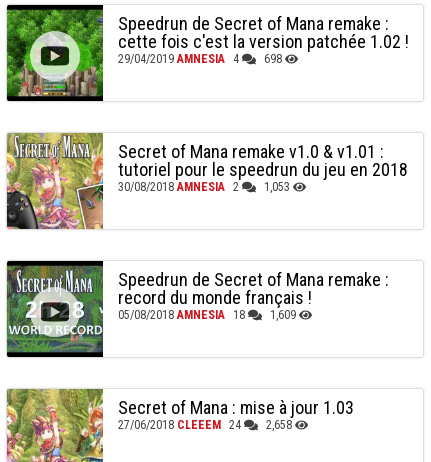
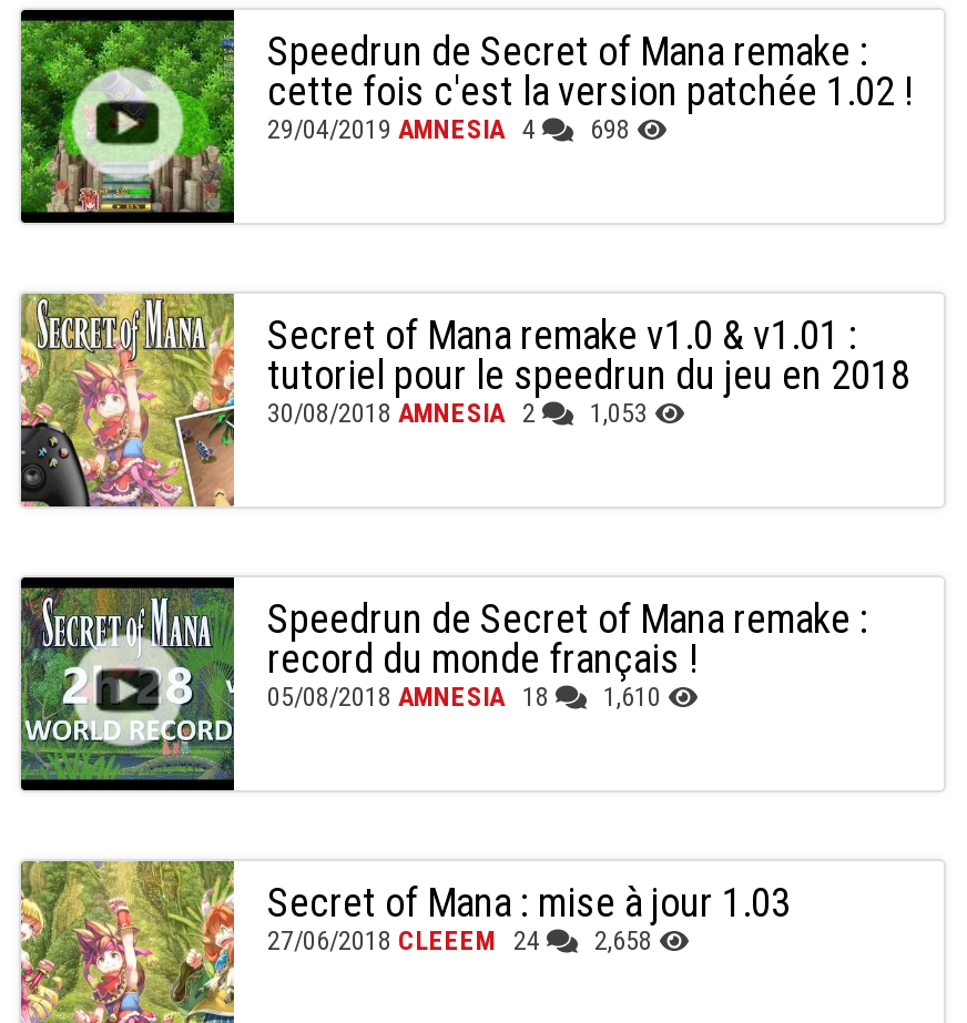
- 05/08/2018 AMNESIA 18 1,609
+ 05/08/2018 AMNESIA 18 1,610
